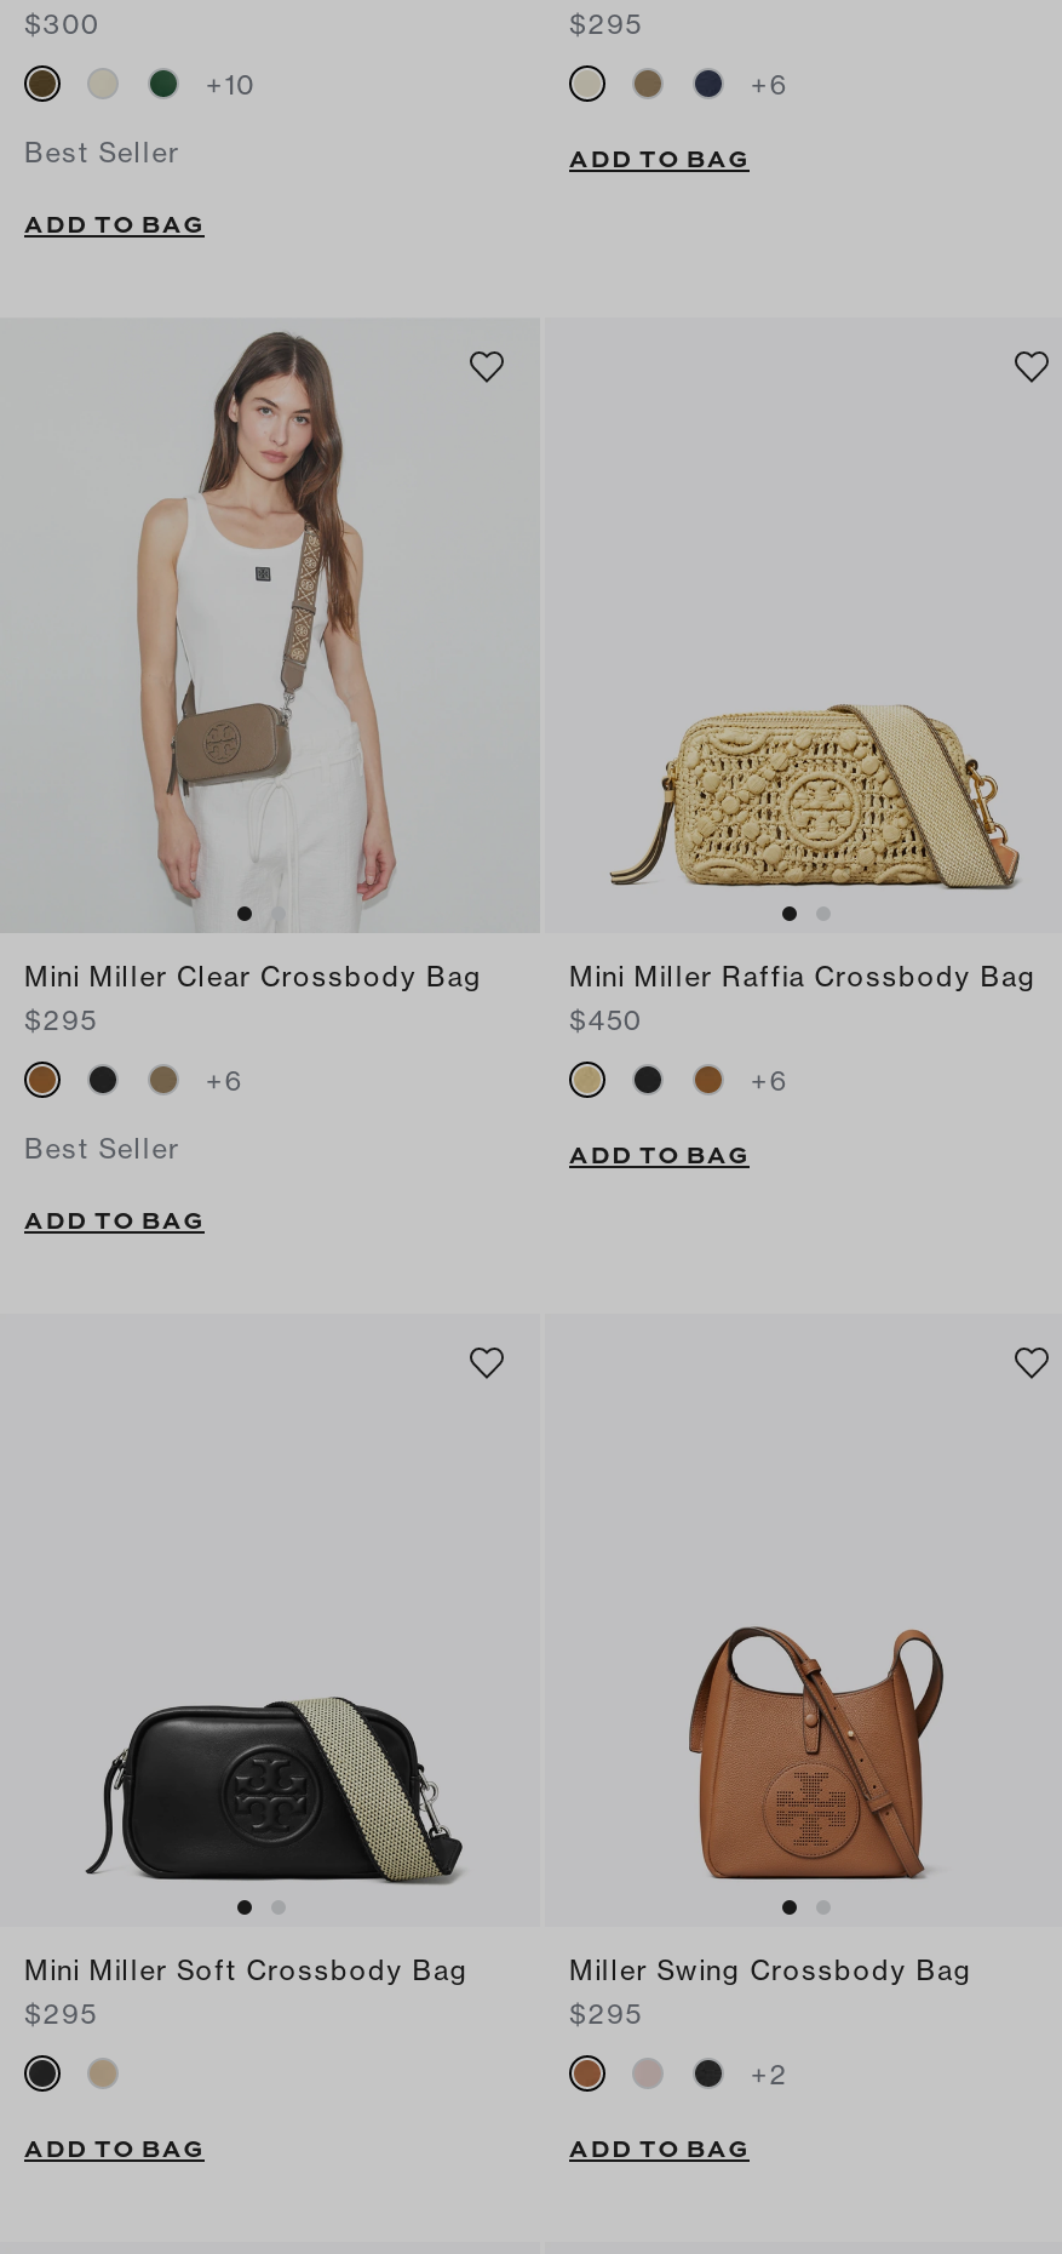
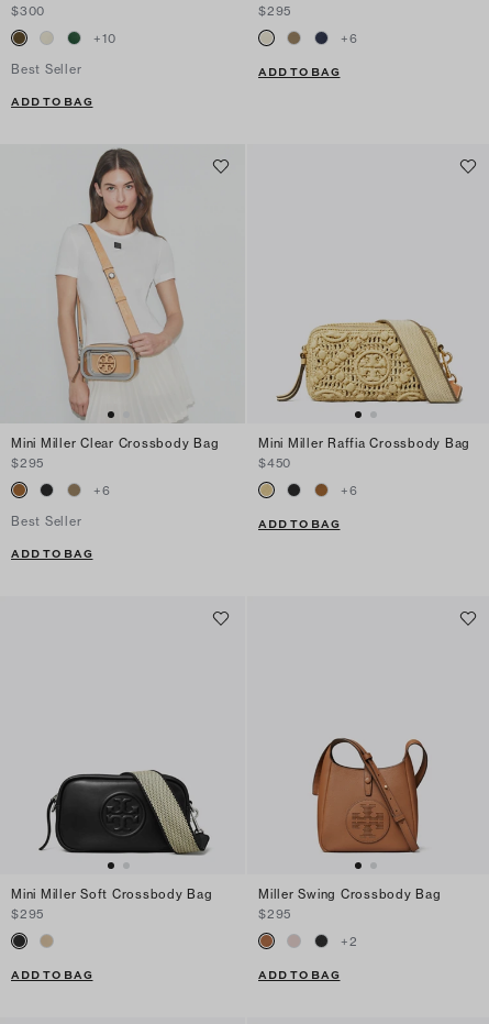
- [image]
+ [image]
